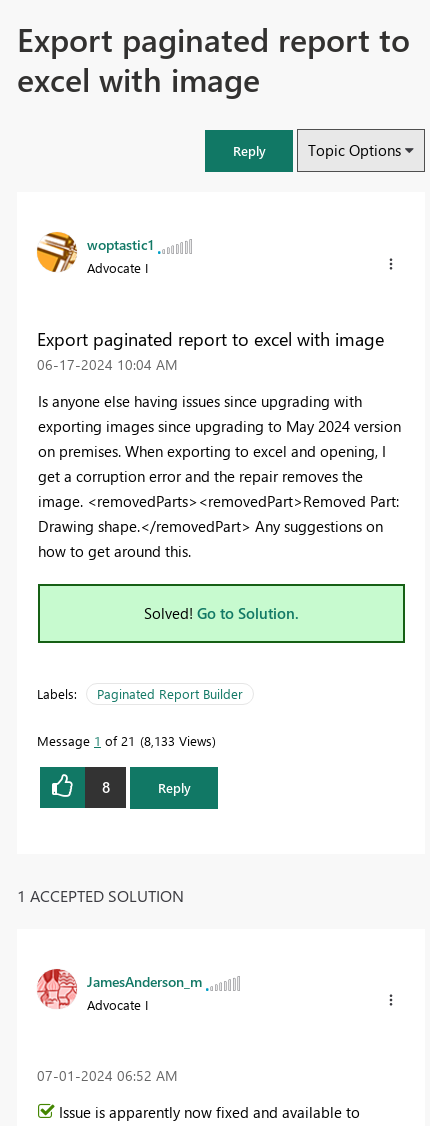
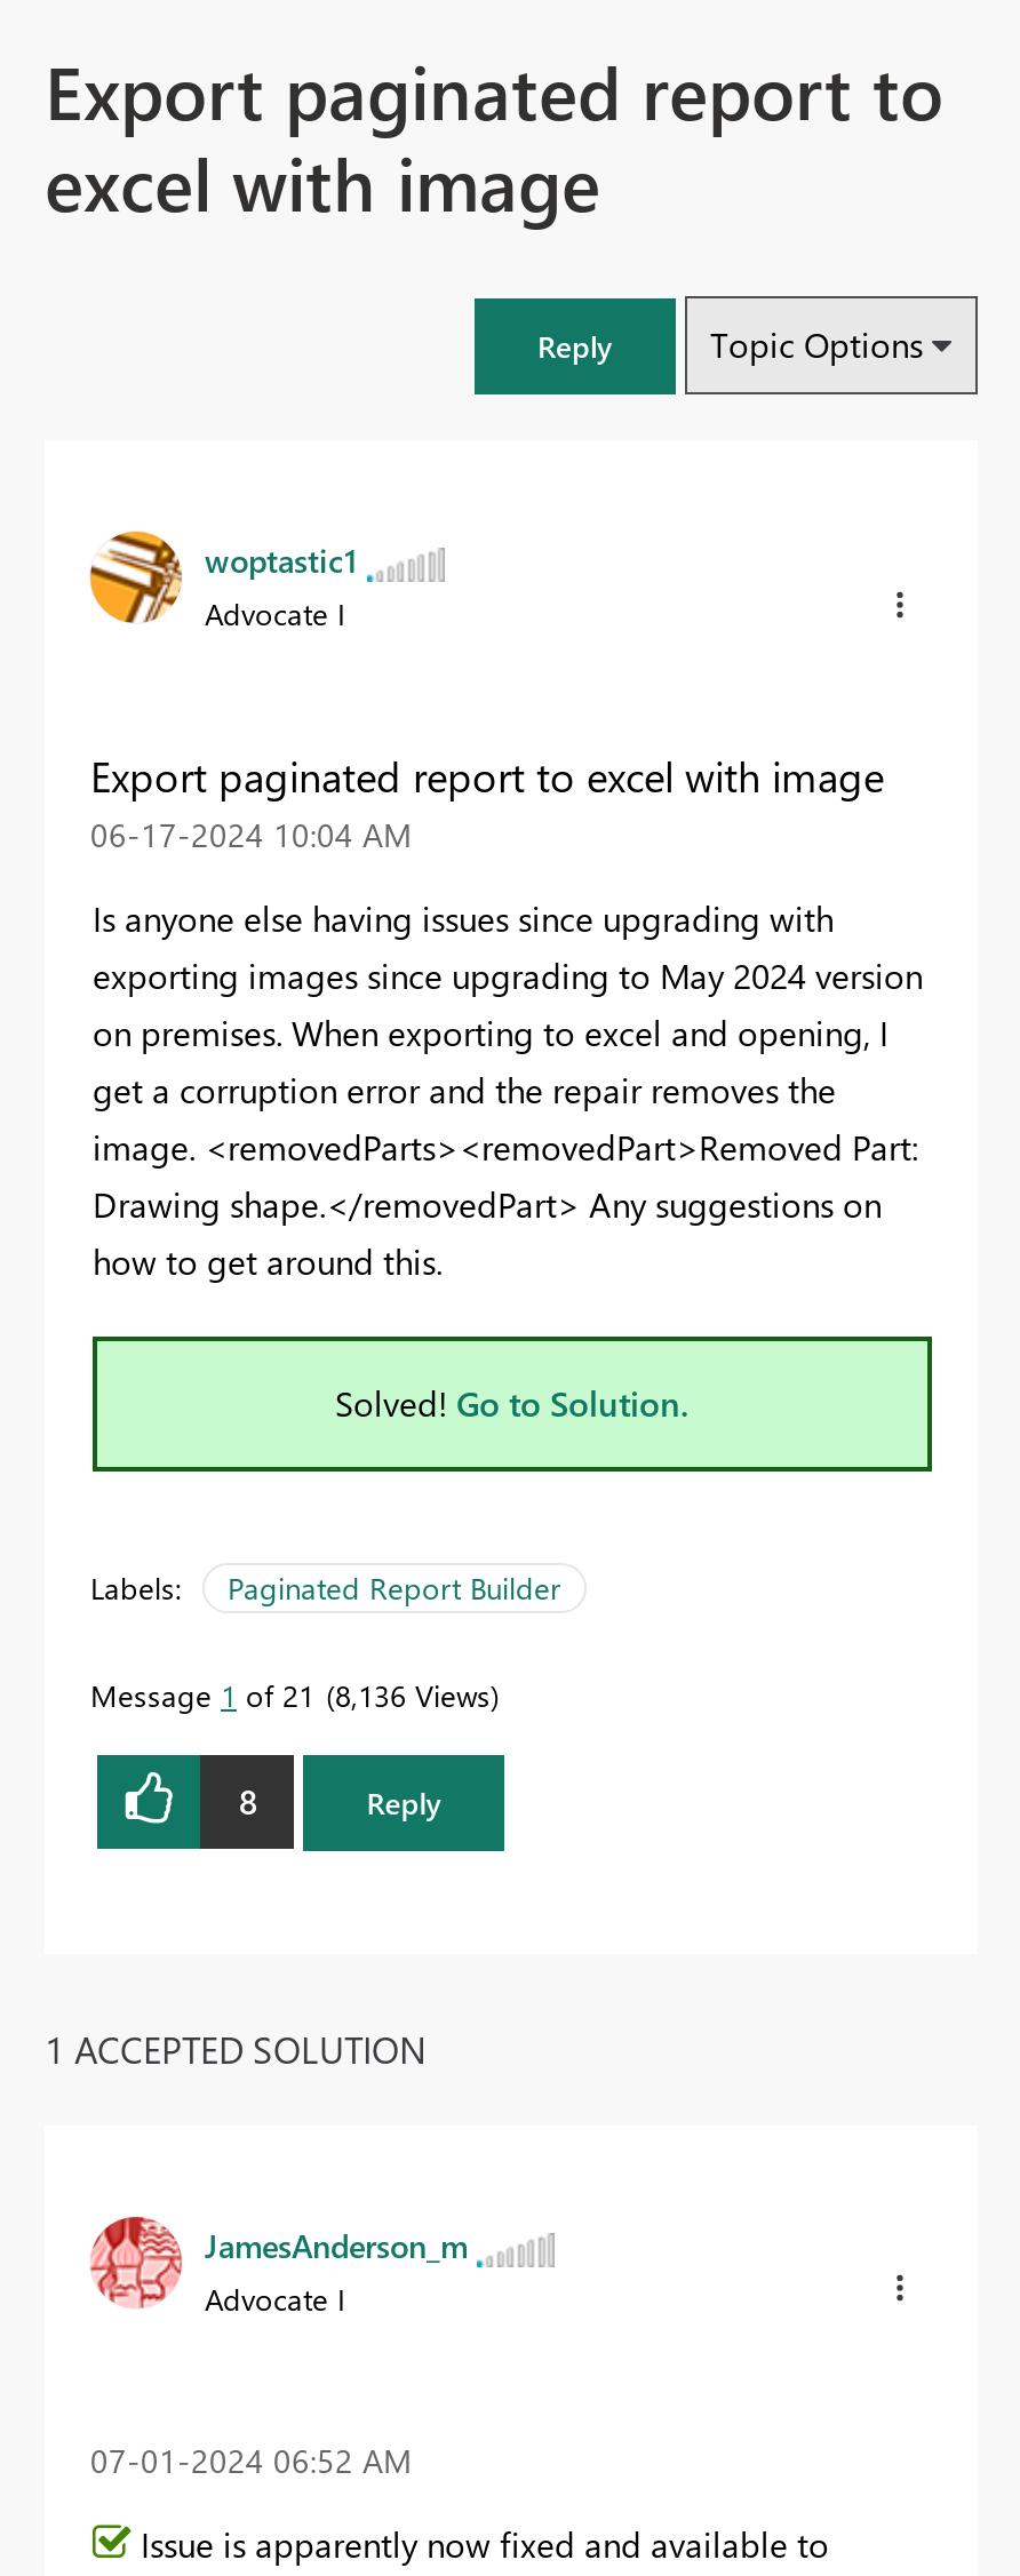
- Message 1 of 21 8,133 Views
+ Message 1 of 21 8,136 Views
